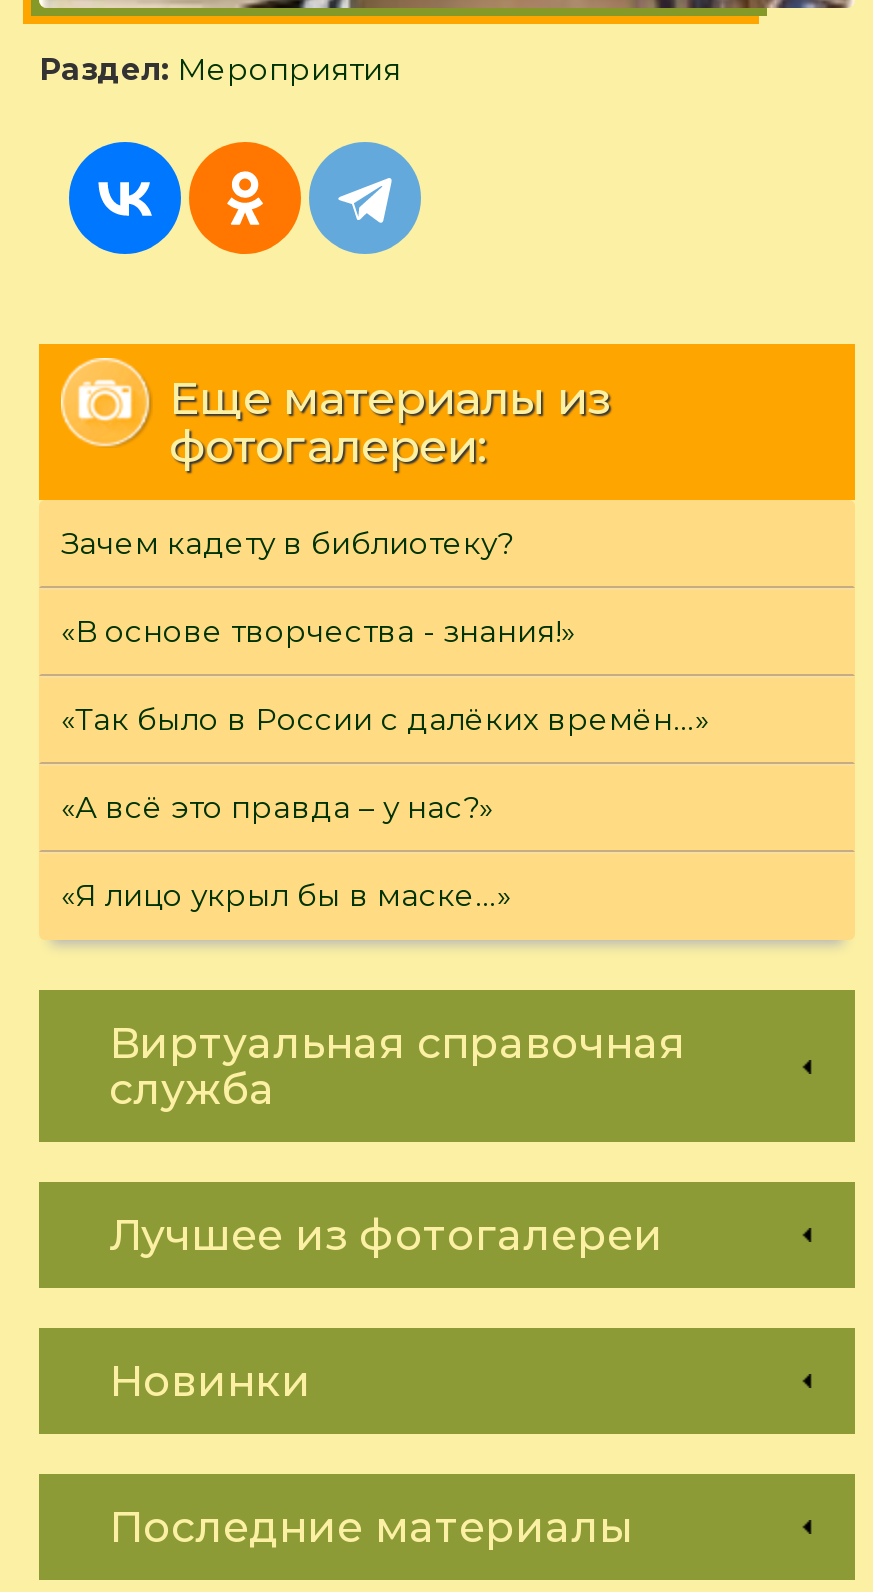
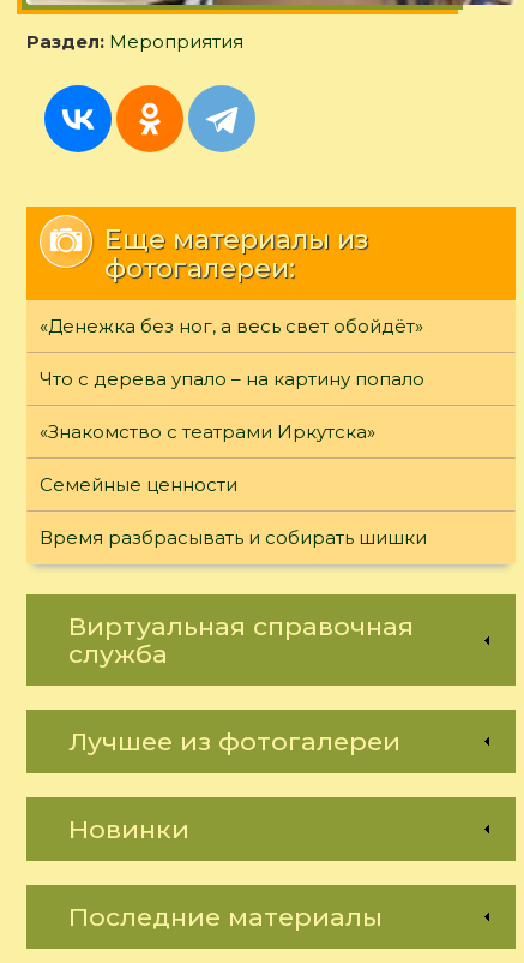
- Зачем кадету в библиотеку?
+ «Денежка без ног, а весь свет обойдёт»

- «В основе творчества - знания!»
+ Что с дерева упало – на картину попало

- «Так было в России с далёких времён…»
+ «Знакомство с театрами Иркутска»

- «А всё это правда – у нас?»
+ Семейные ценности

- «Я лицо укрыл бы в маске…»
+ Время разбрасывать и собирать шишки
